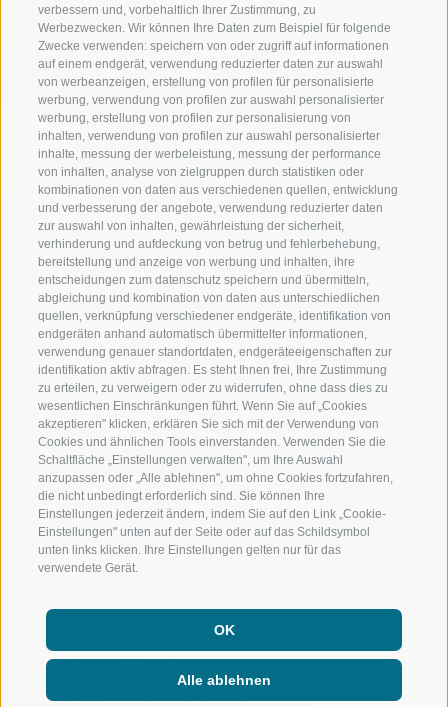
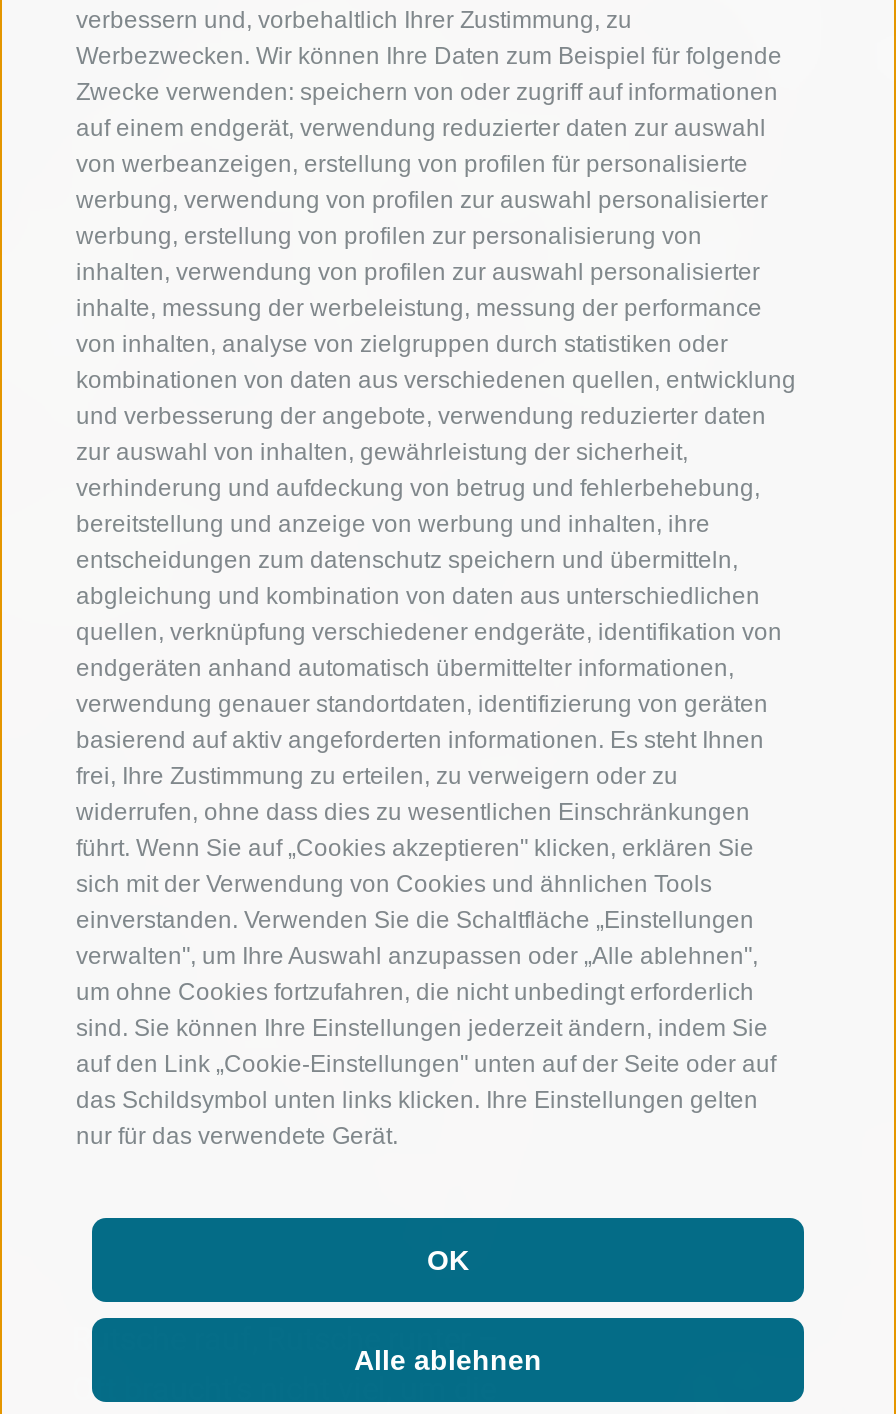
- verwendung genauer standortdaten, endgeräteeigenschaften zur
- identifikation aktiv abfragen. Es steht Ihnen frei, Ihre Zustimmung
- zu erteilen, zu verweigern oder zu widerrufen, ohne dass dies zu
- wesentlichen Einschränkungen führt. Wenn Sie auf „Cookies
- akzeptieren" klicken, erklären Sie sich mit der Verwendung von
- Cookies und ähnlichen Tools einverstanden. Verwenden Sie die
- Schaltfläche „Einstellungen verwalten", um Ihre Auswahl
- anzupassen oder „Alle ablehnen", um ohne Cookies fortzufahren,
- die nicht unbedingt erforderlich sind. Sie können Ihre
- Einstellungen jederzeit ändern, indem Sie auf den Link „Cookie-
- Einstellungen" unten auf der Seite oder auf das Schildsymbol
- unten links klicken. Ihre Einstellungen gelten nur für das
- verwendete Gerät.
+ verwendung genauer standortdaten, identifizierung von geräten
+ basierend auf aktiv angeforderten informationen. Es steht Ihnen
+ frei, Ihre Zustimmung zu erteilen, zu verweigern oder zu
+ widerrufen, ohne dass dies zu wesentlichen Einschränkungen
+ führt. Wenn Sie auf „Cookies akzeptieren" klicken, erklären Sie
+ sich mit der Verwendung von Cookies und ähnlichen Tools
+ einverstanden. Verwenden Sie die Schaltfläche „Einstellungen
+ verwalten", um Ihre Auswahl anzupassen oder „Alle ablehnen",
+ um ohne Cookies fortzufahren, die nicht unbedingt erforderlich
+ sind. Sie können Ihre Einstellungen jederzeit ändern, indem Sie
+ auf den Link „Cookie-Einstellungen" unten auf der Seite oder auf
+ das Schildsymbol unten links klicken. Ihre Einstellungen gelten
+ nur für das verwendete Gerät.
